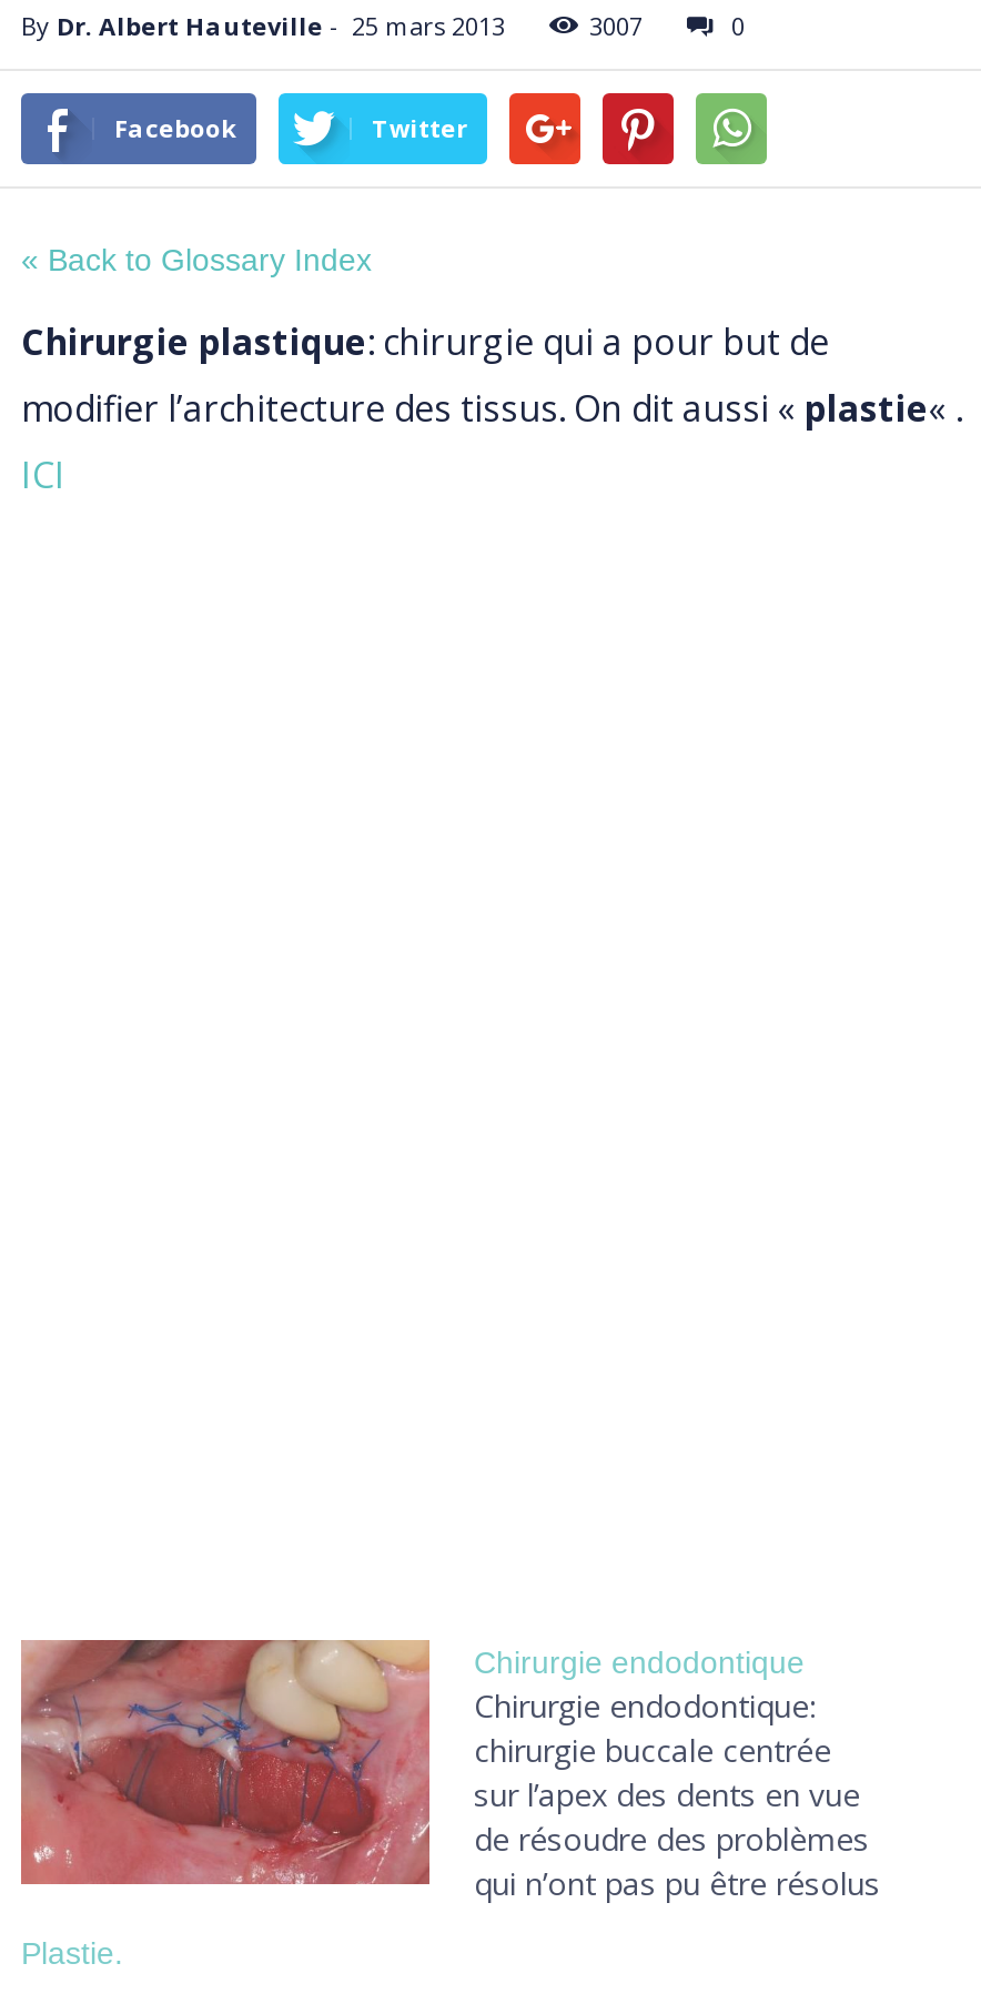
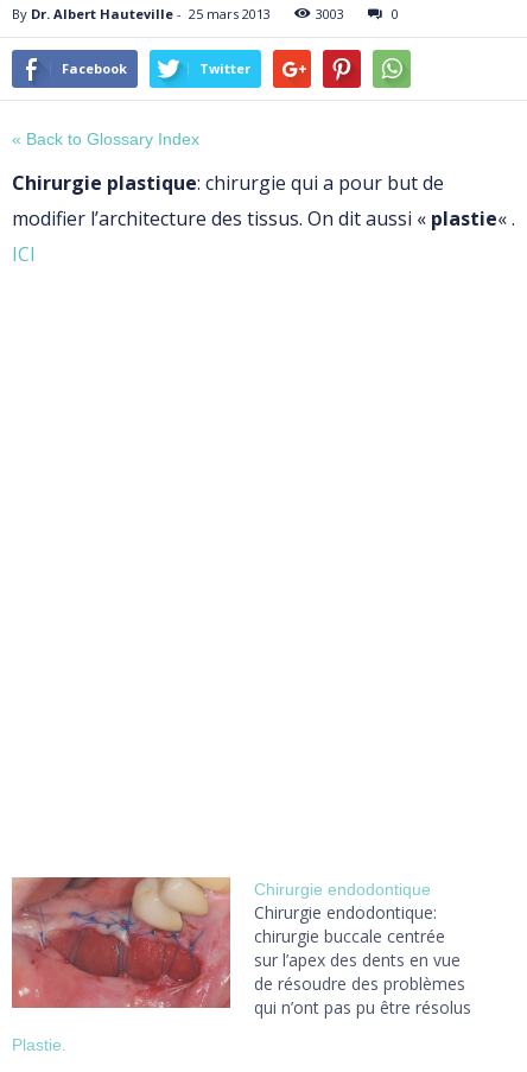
- 3007
+ 3003
